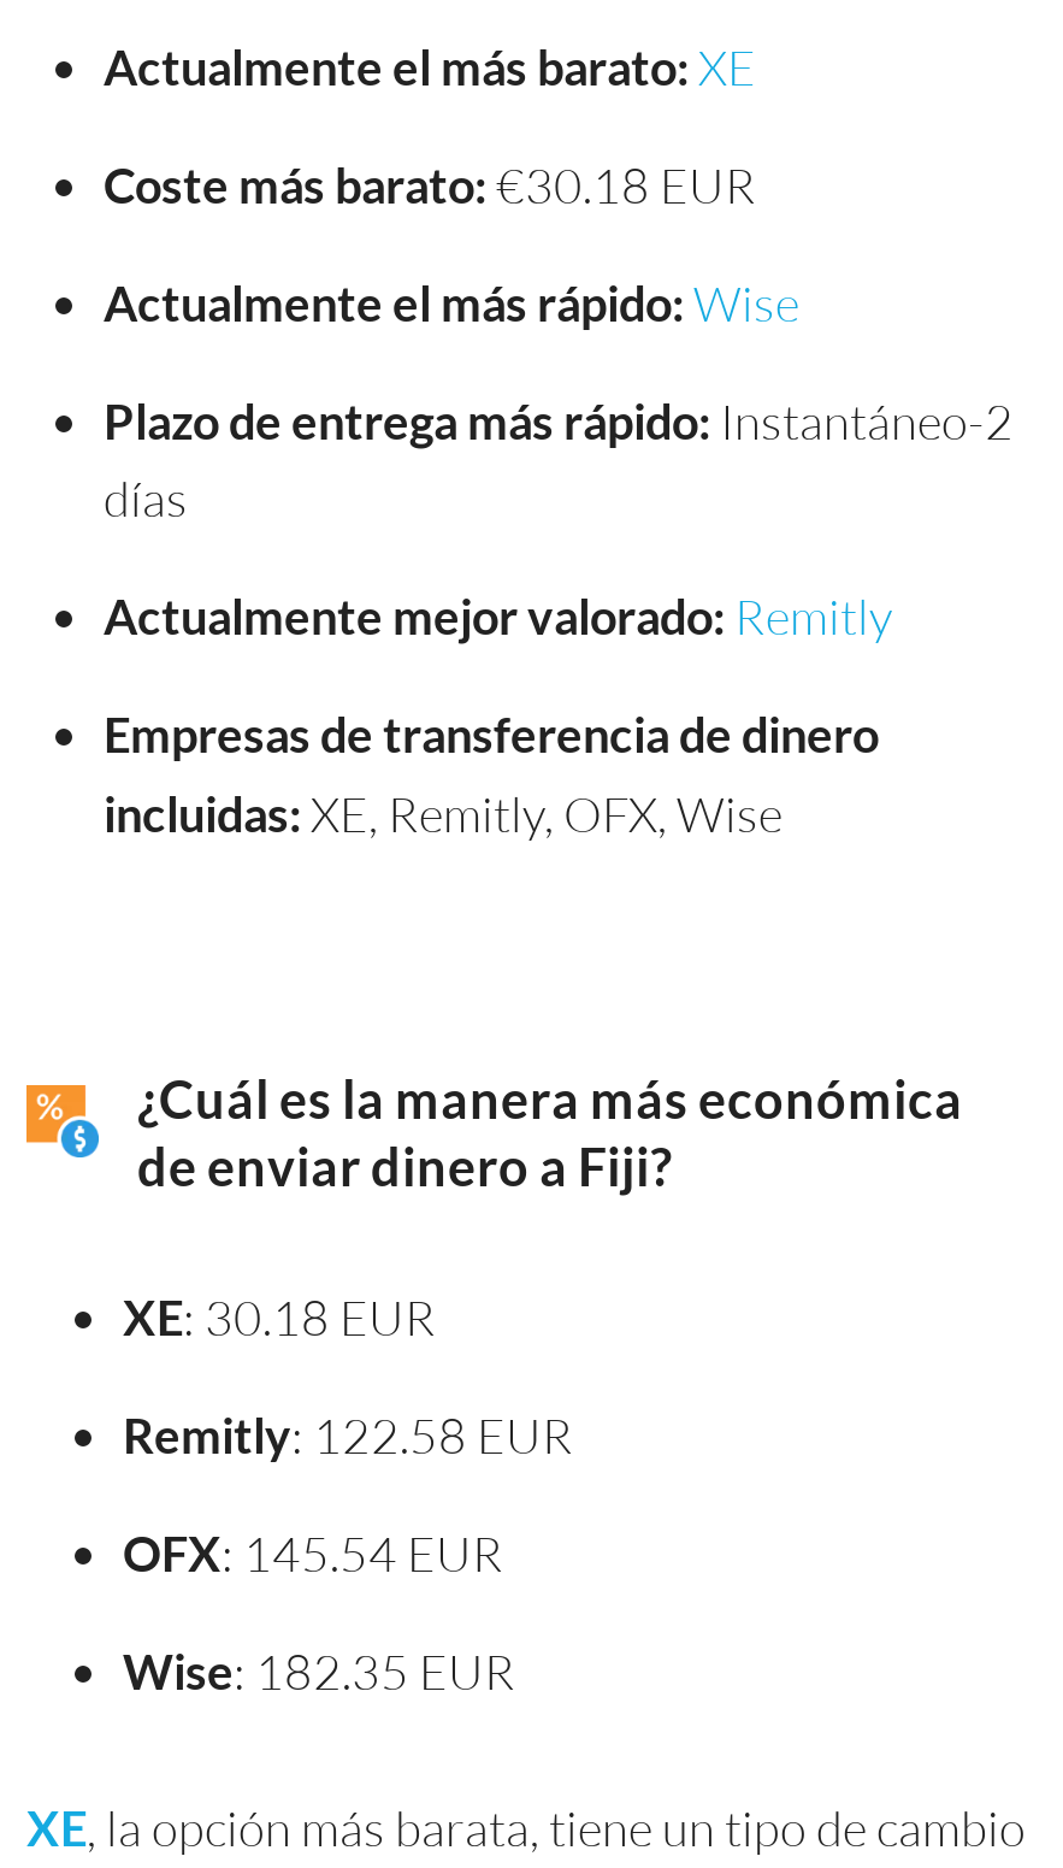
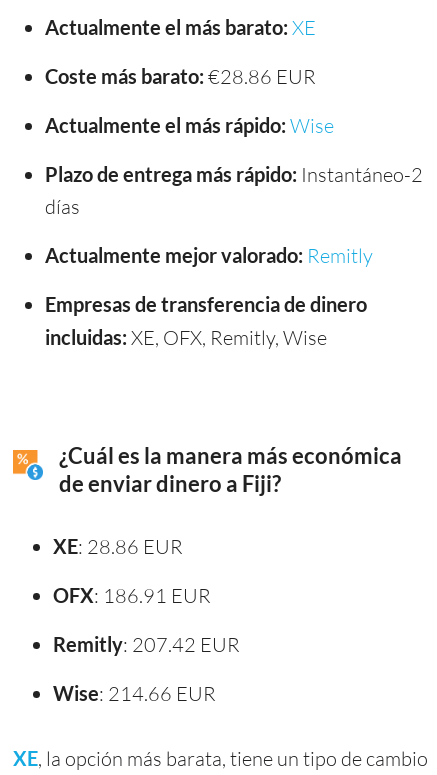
- Coste más barato: €30.18 EUR
+ Coste más barato: €28.86 EUR

- incluidas: XE, Remitly, OFX, Wise
+ incluidas: XE, OFX, Remitly, Wise

- XE: 30.18 EUR
+ XE: 28.86 EUR

- Remitly: 122.58 EUR
+ OFX: 186.91 EUR

- OFX: 145.54 EUR
+ Remitly: 207.42 EUR

- Wise: 182.35 EUR
+ Wise: 214.66 EUR
